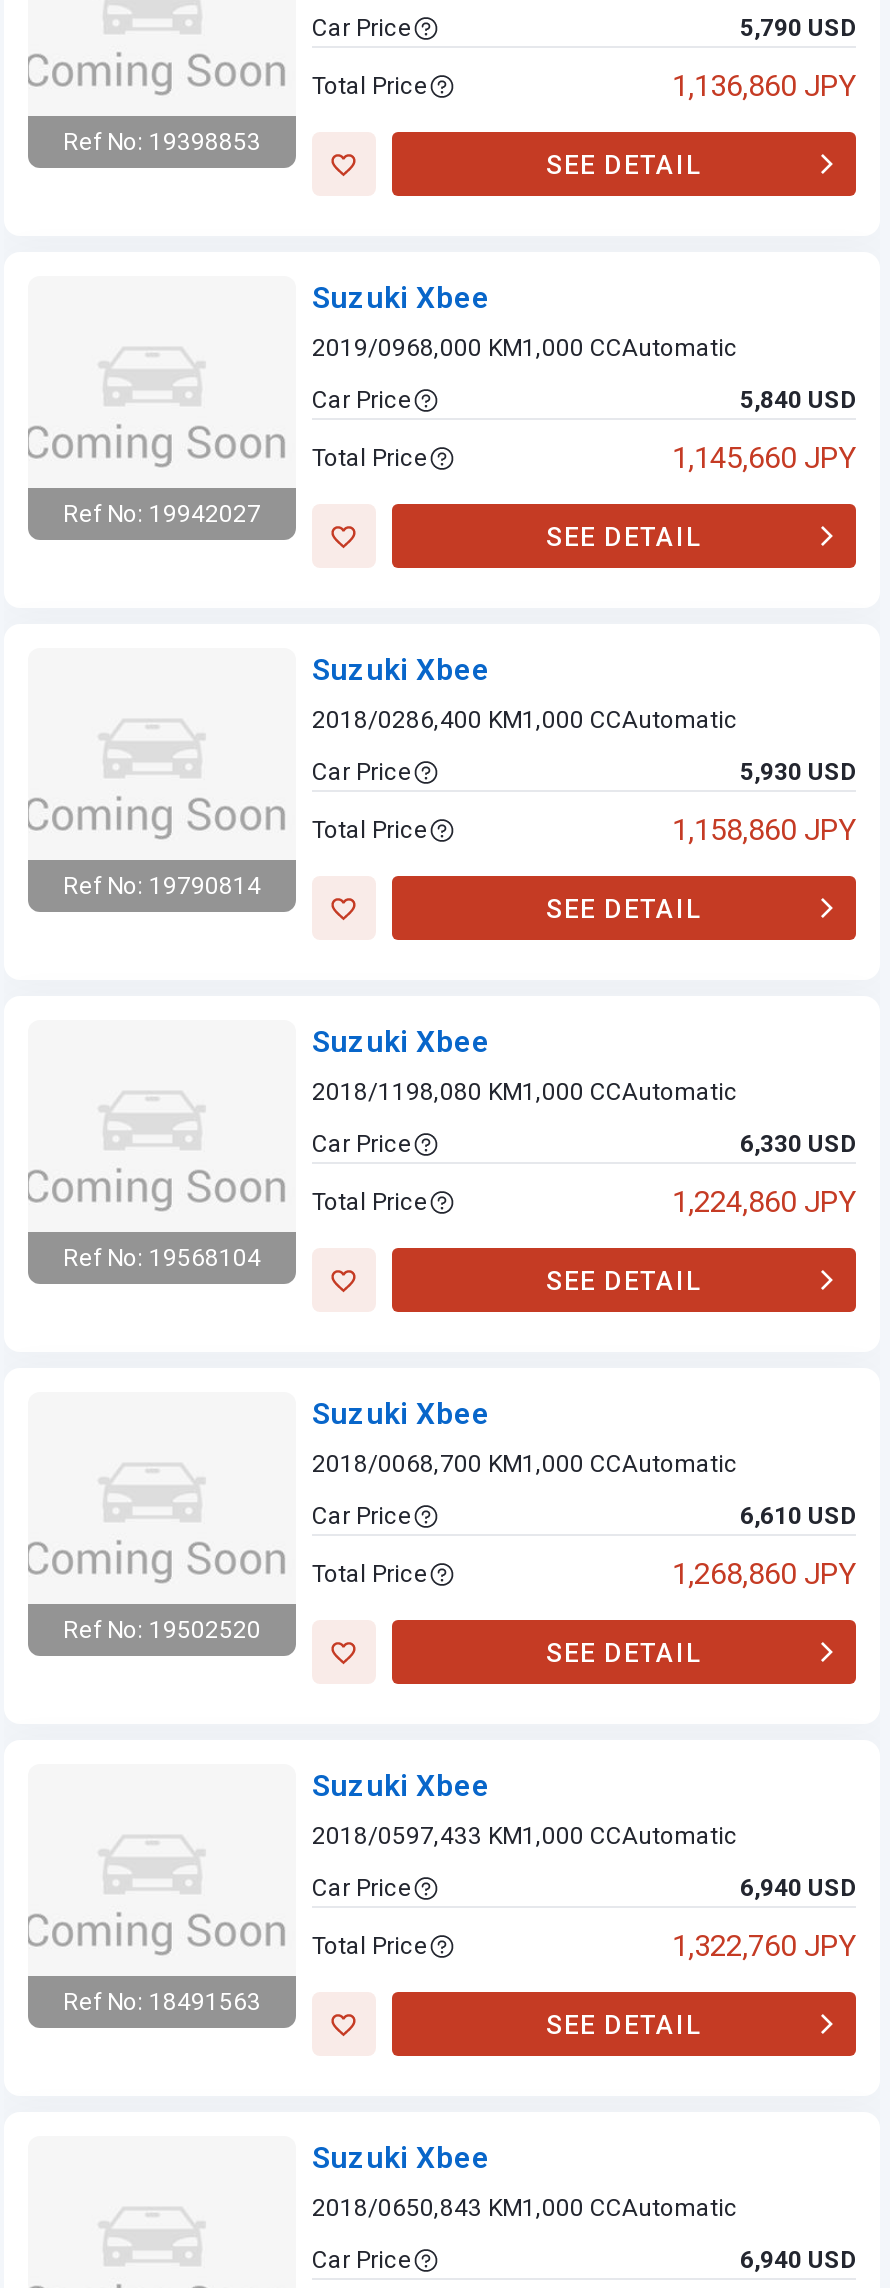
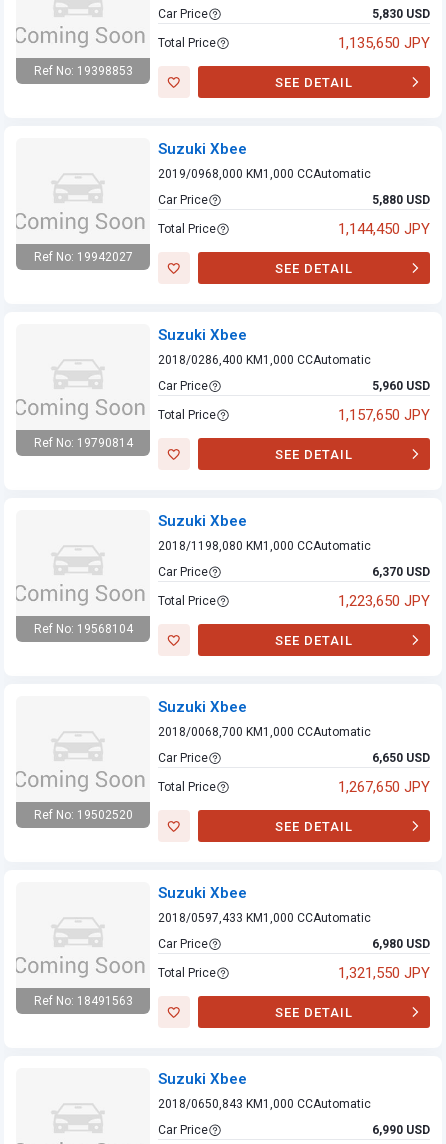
- 5,790 USD
+ 5,830 USD

- 1,136,860 JPY
+ 1,135,650 JPY

- 5,840 USD
+ 5,880 USD

- 1,145,660 JPY
+ 1,144,450 JPY

- 5,930 USD
+ 5,960 USD

- 1,158,860 JPY
+ 1,157,650 JPY

- 6,330 USD
+ 6,370 USD

- 1,224,860 JPY
+ 1,223,650 JPY

- 6,610 USD
+ 6,650 USD

- 1,268,860 JPY
+ 1,267,650 JPY

- 6,940 USD
+ 6,980 USD

- 1,322,760 JPY
+ 1,321,550 JPY

- 6,940 USD
+ 6,990 USD
